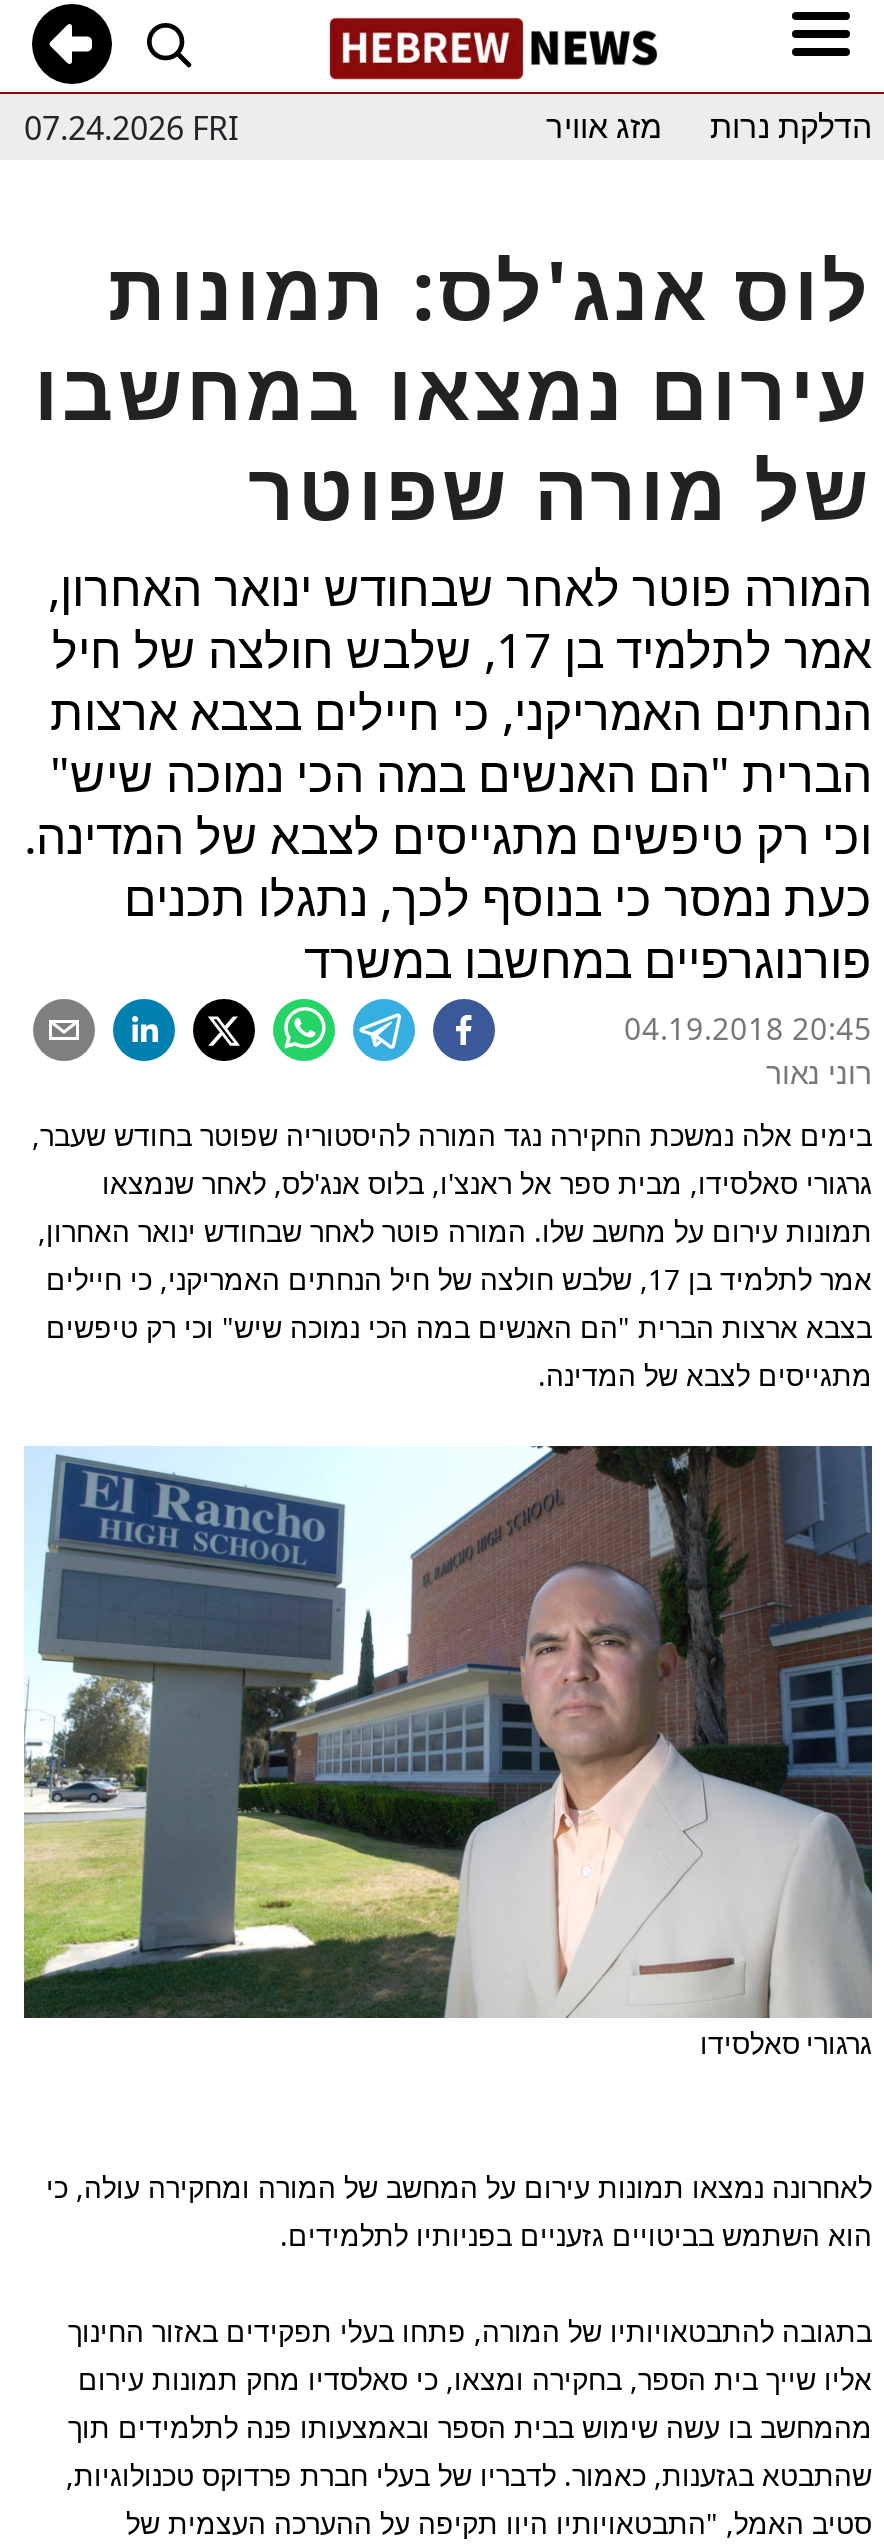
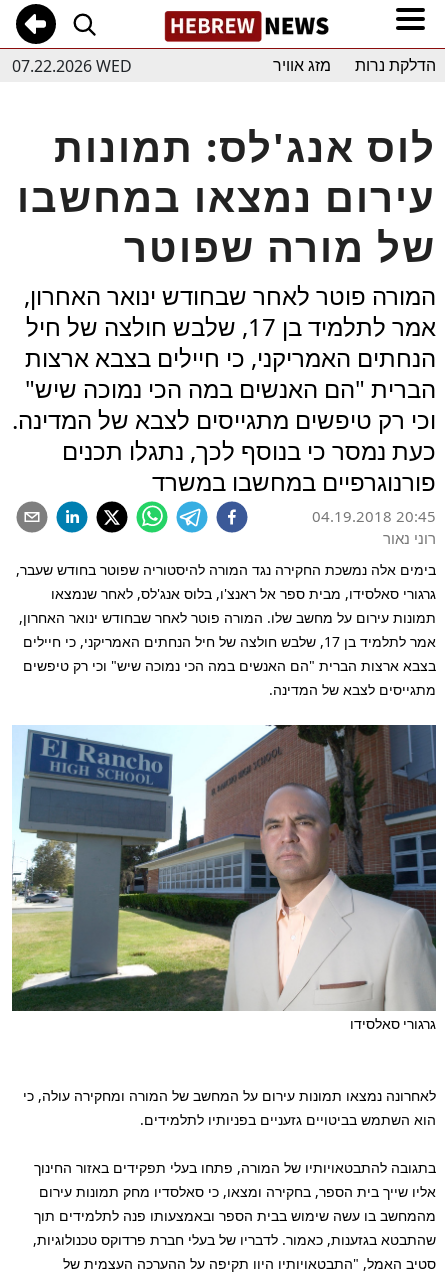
- 07.24.2026 FRI
+ 07.22.2026 WED
